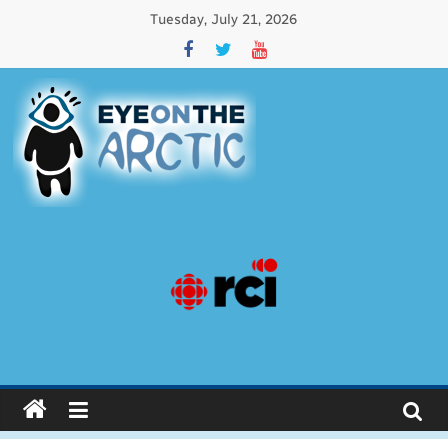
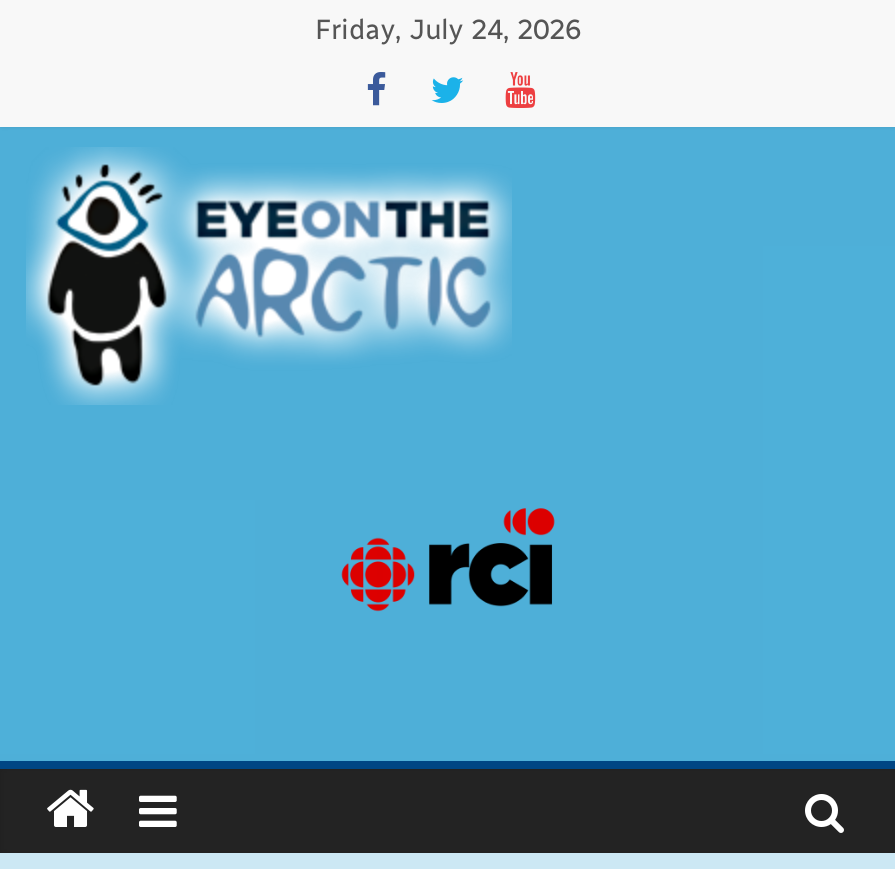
- Tuesday, July 21, 2026
+ Friday, July 24, 2026
